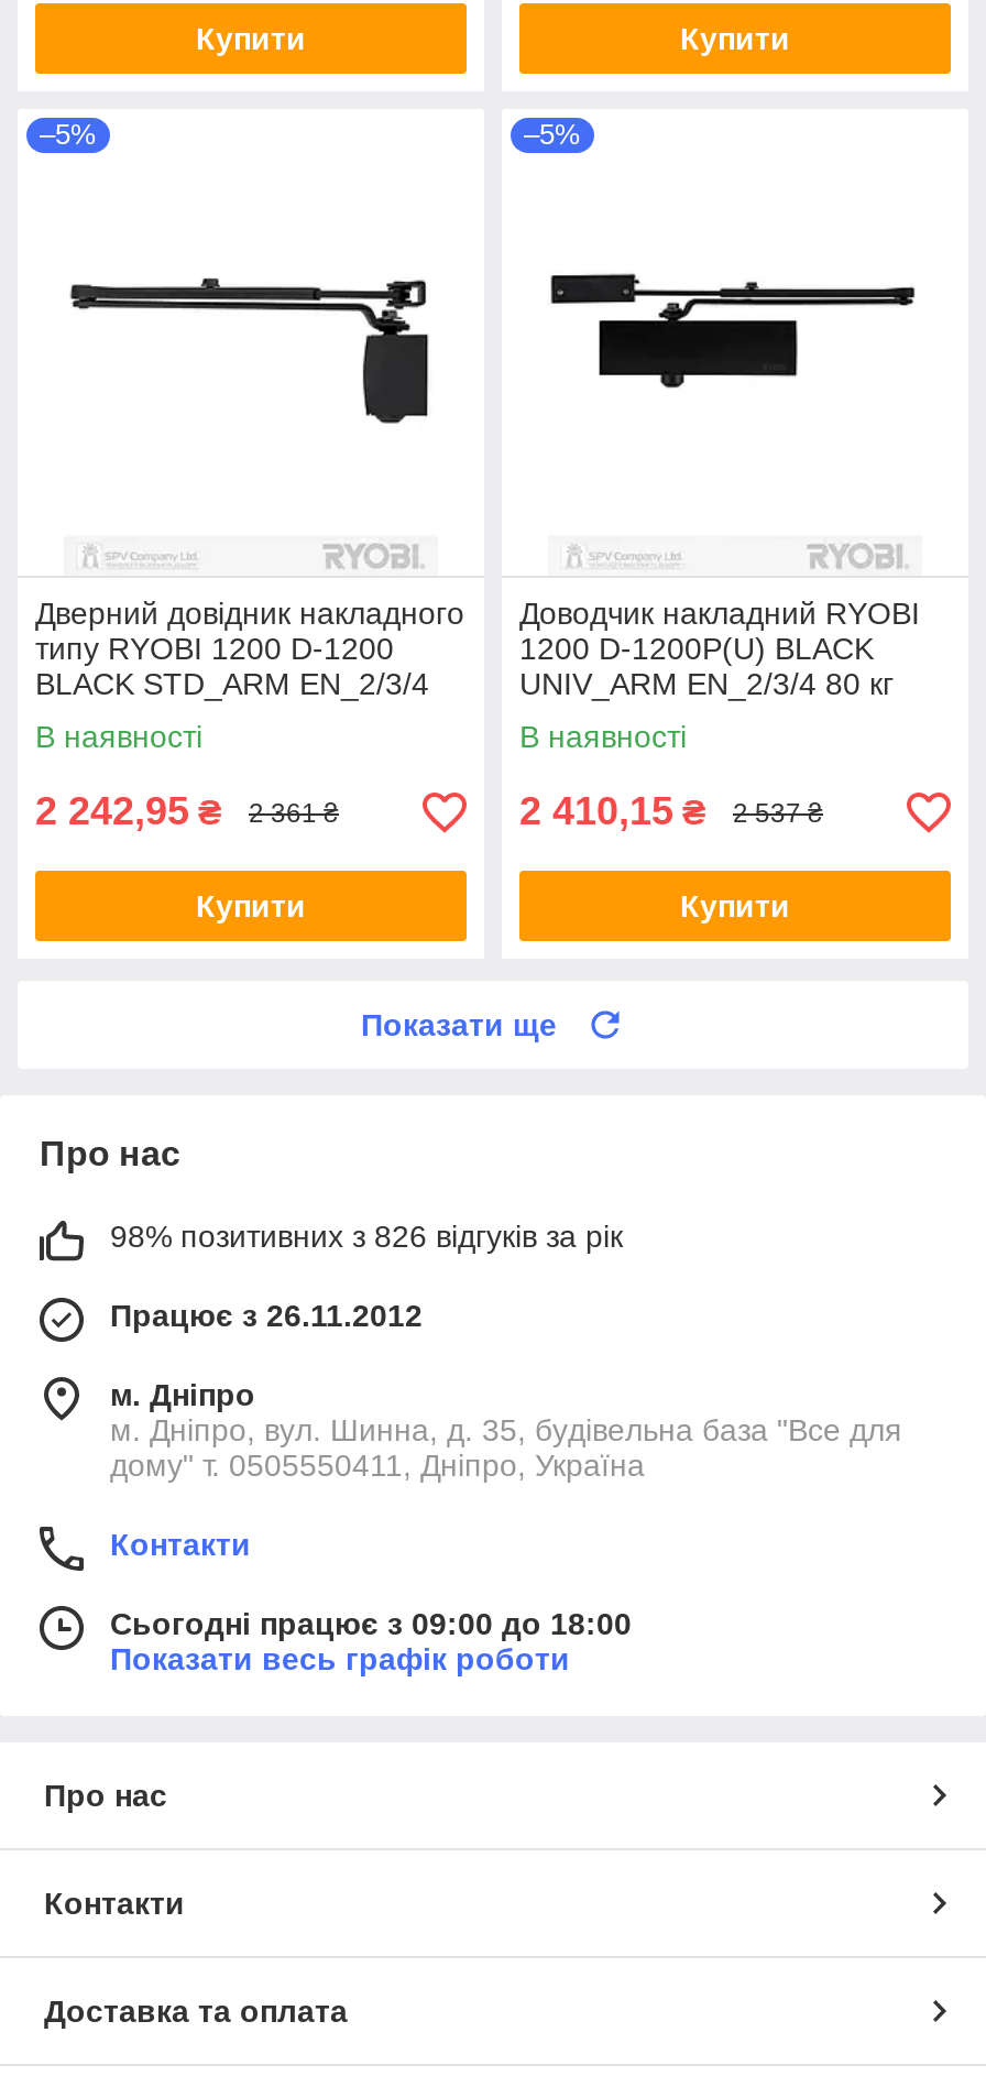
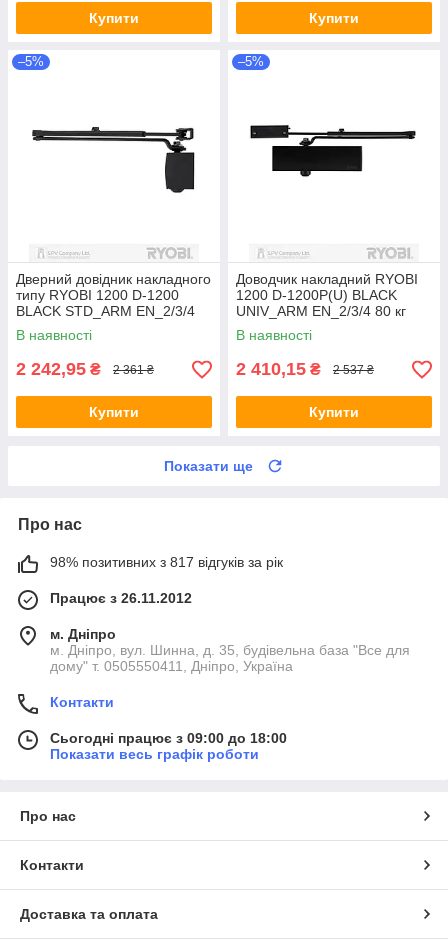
- 98% позитивних з 826 відгуків за рік
+ 98% позитивних з 817 відгуків за рік
